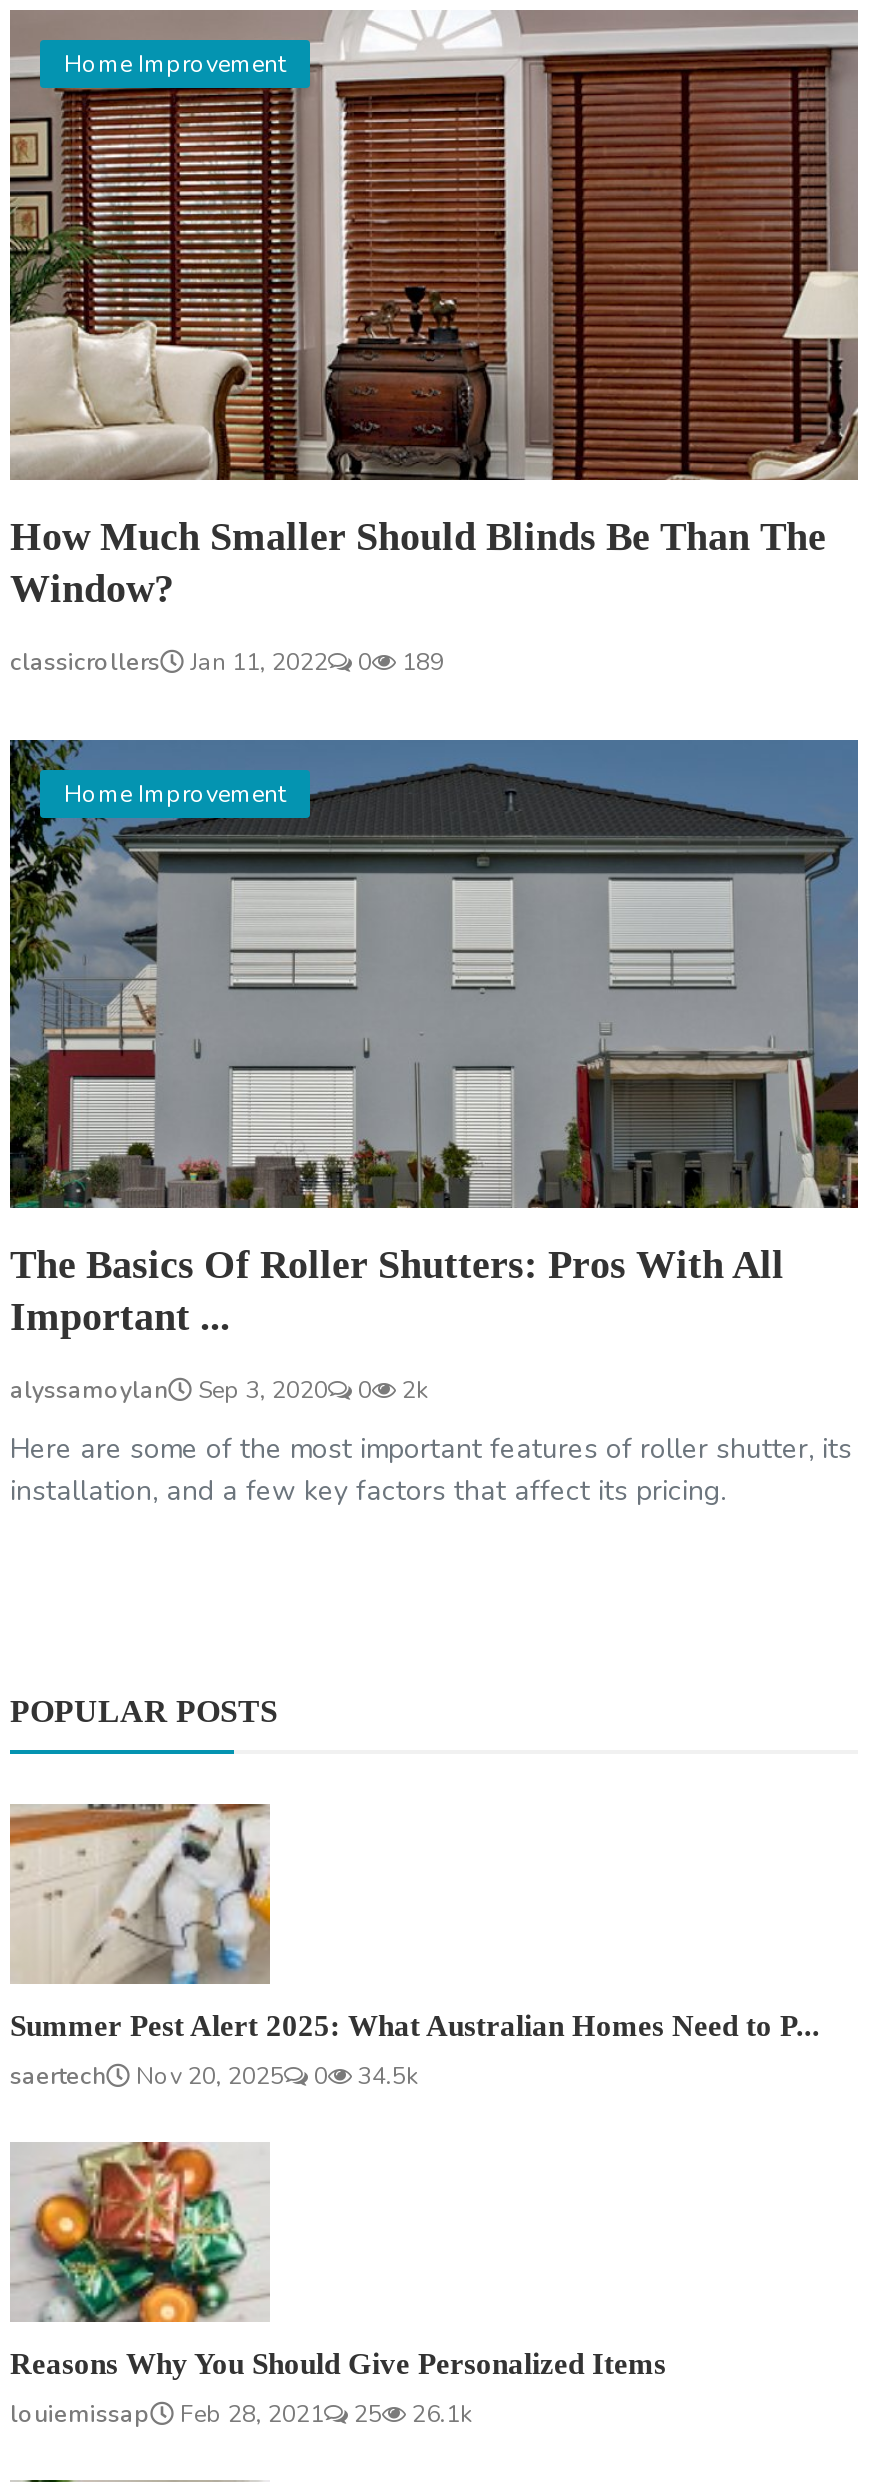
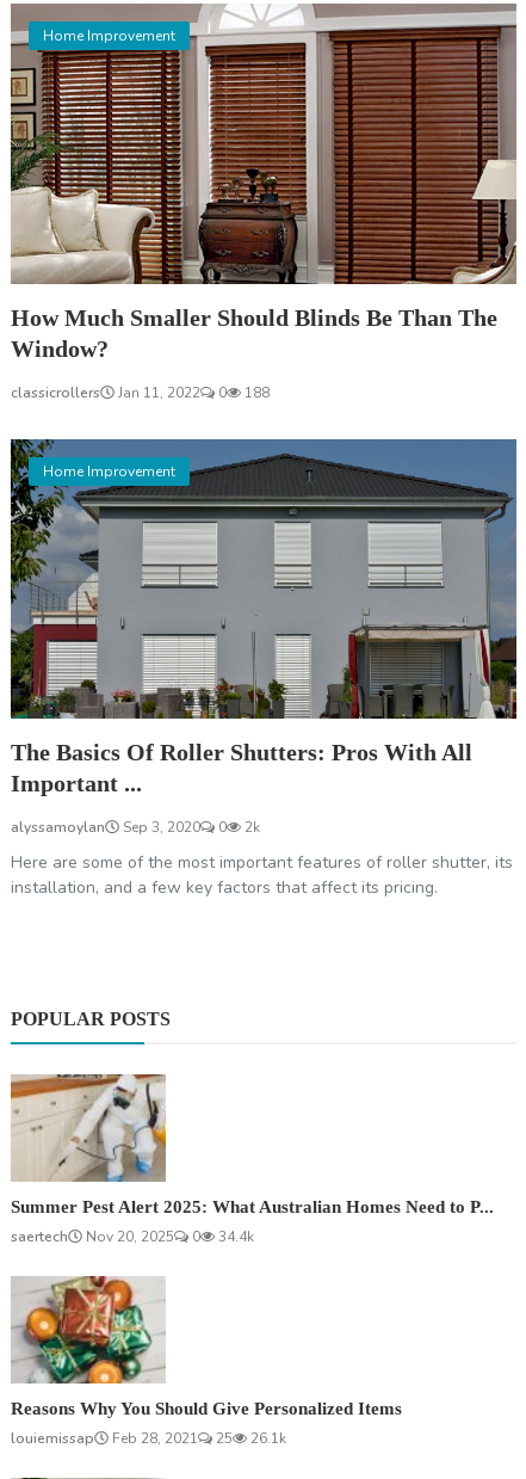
- 189
+ 188

- 34.5k
+ 34.4k
